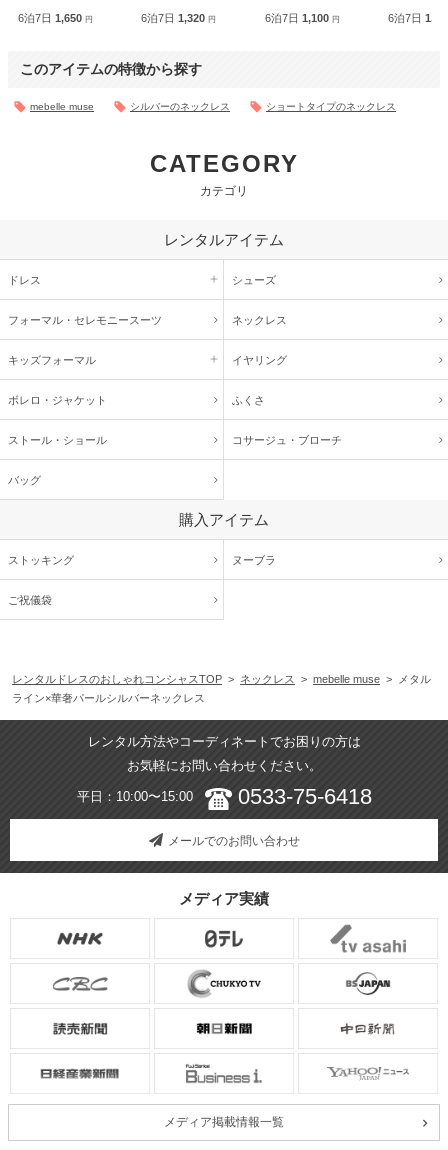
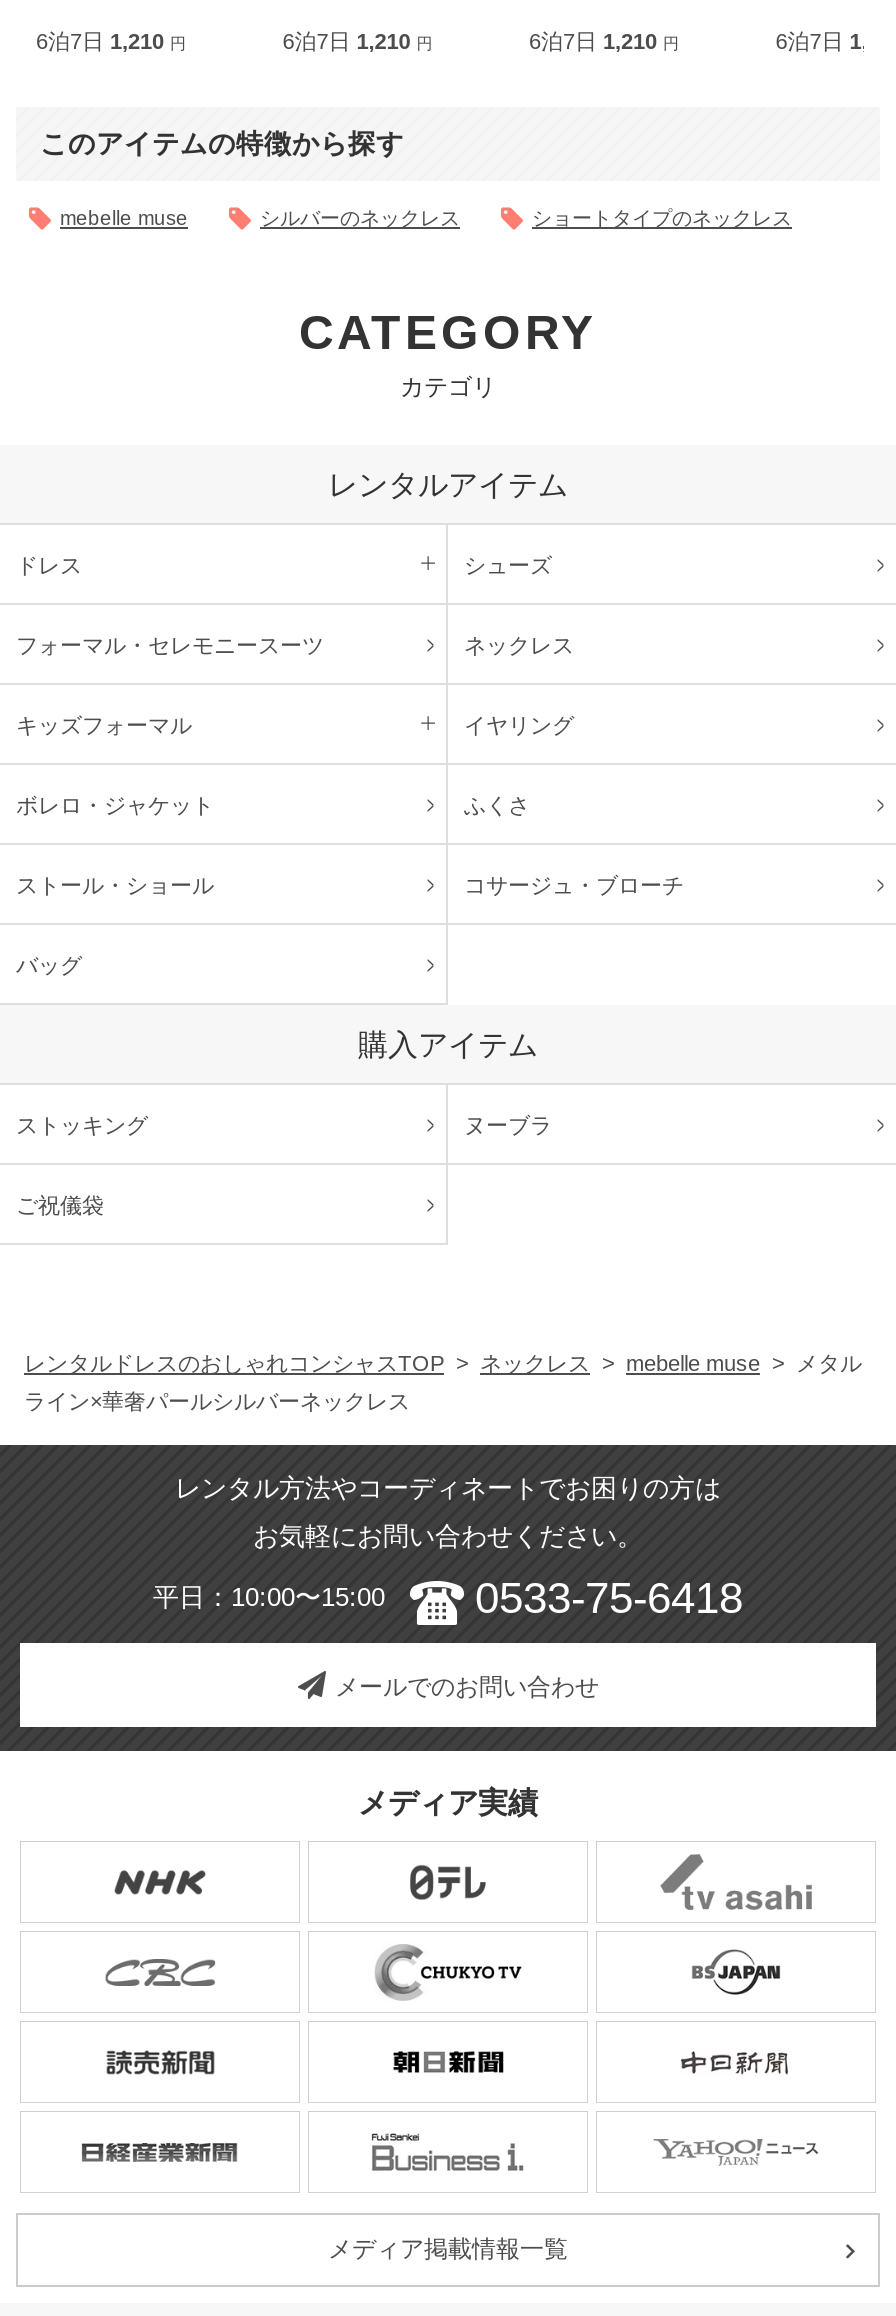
- 6泊7日1,650円
+ 6泊7日1,210円

- 6泊7日1,320円
+ 6泊7日1,210円

- 6泊7日1,100円
+ 6泊7日1,210円
